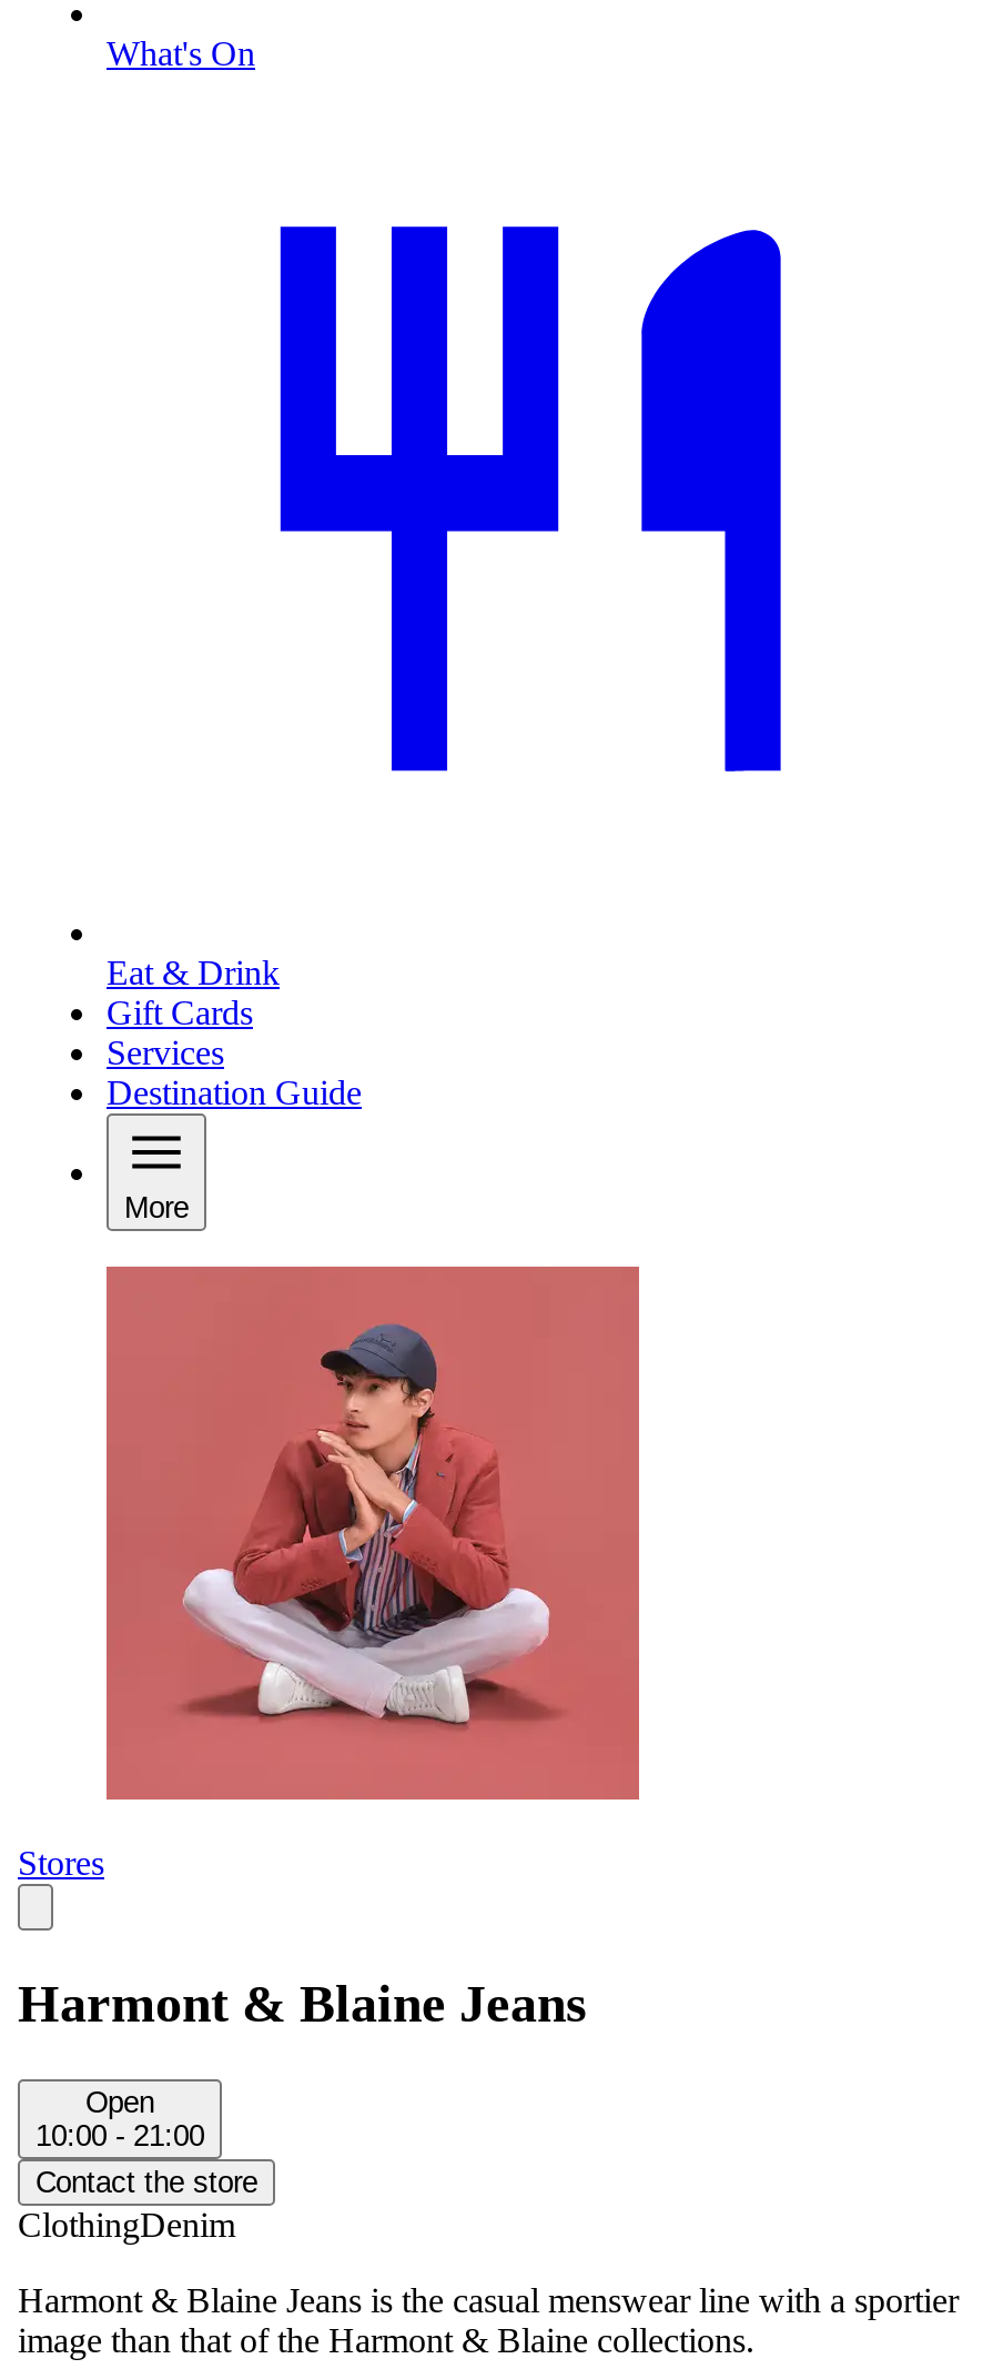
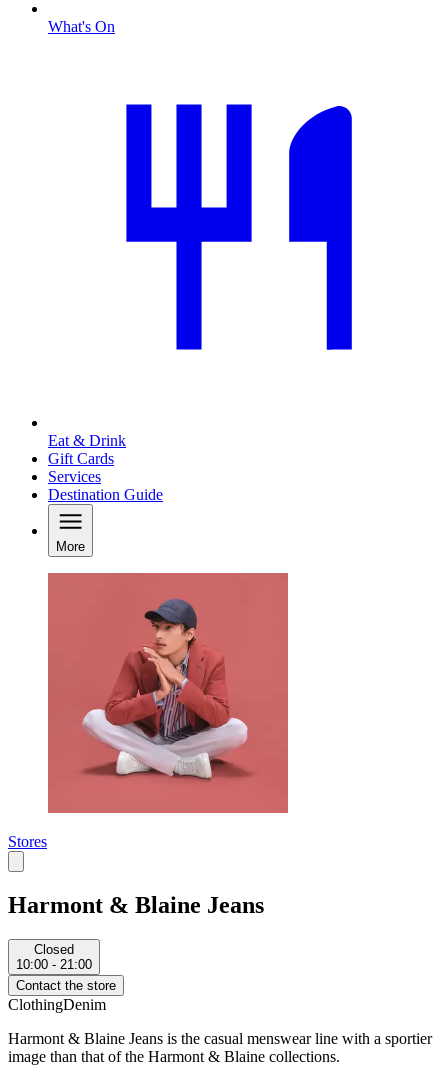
- Open
+ Closed
